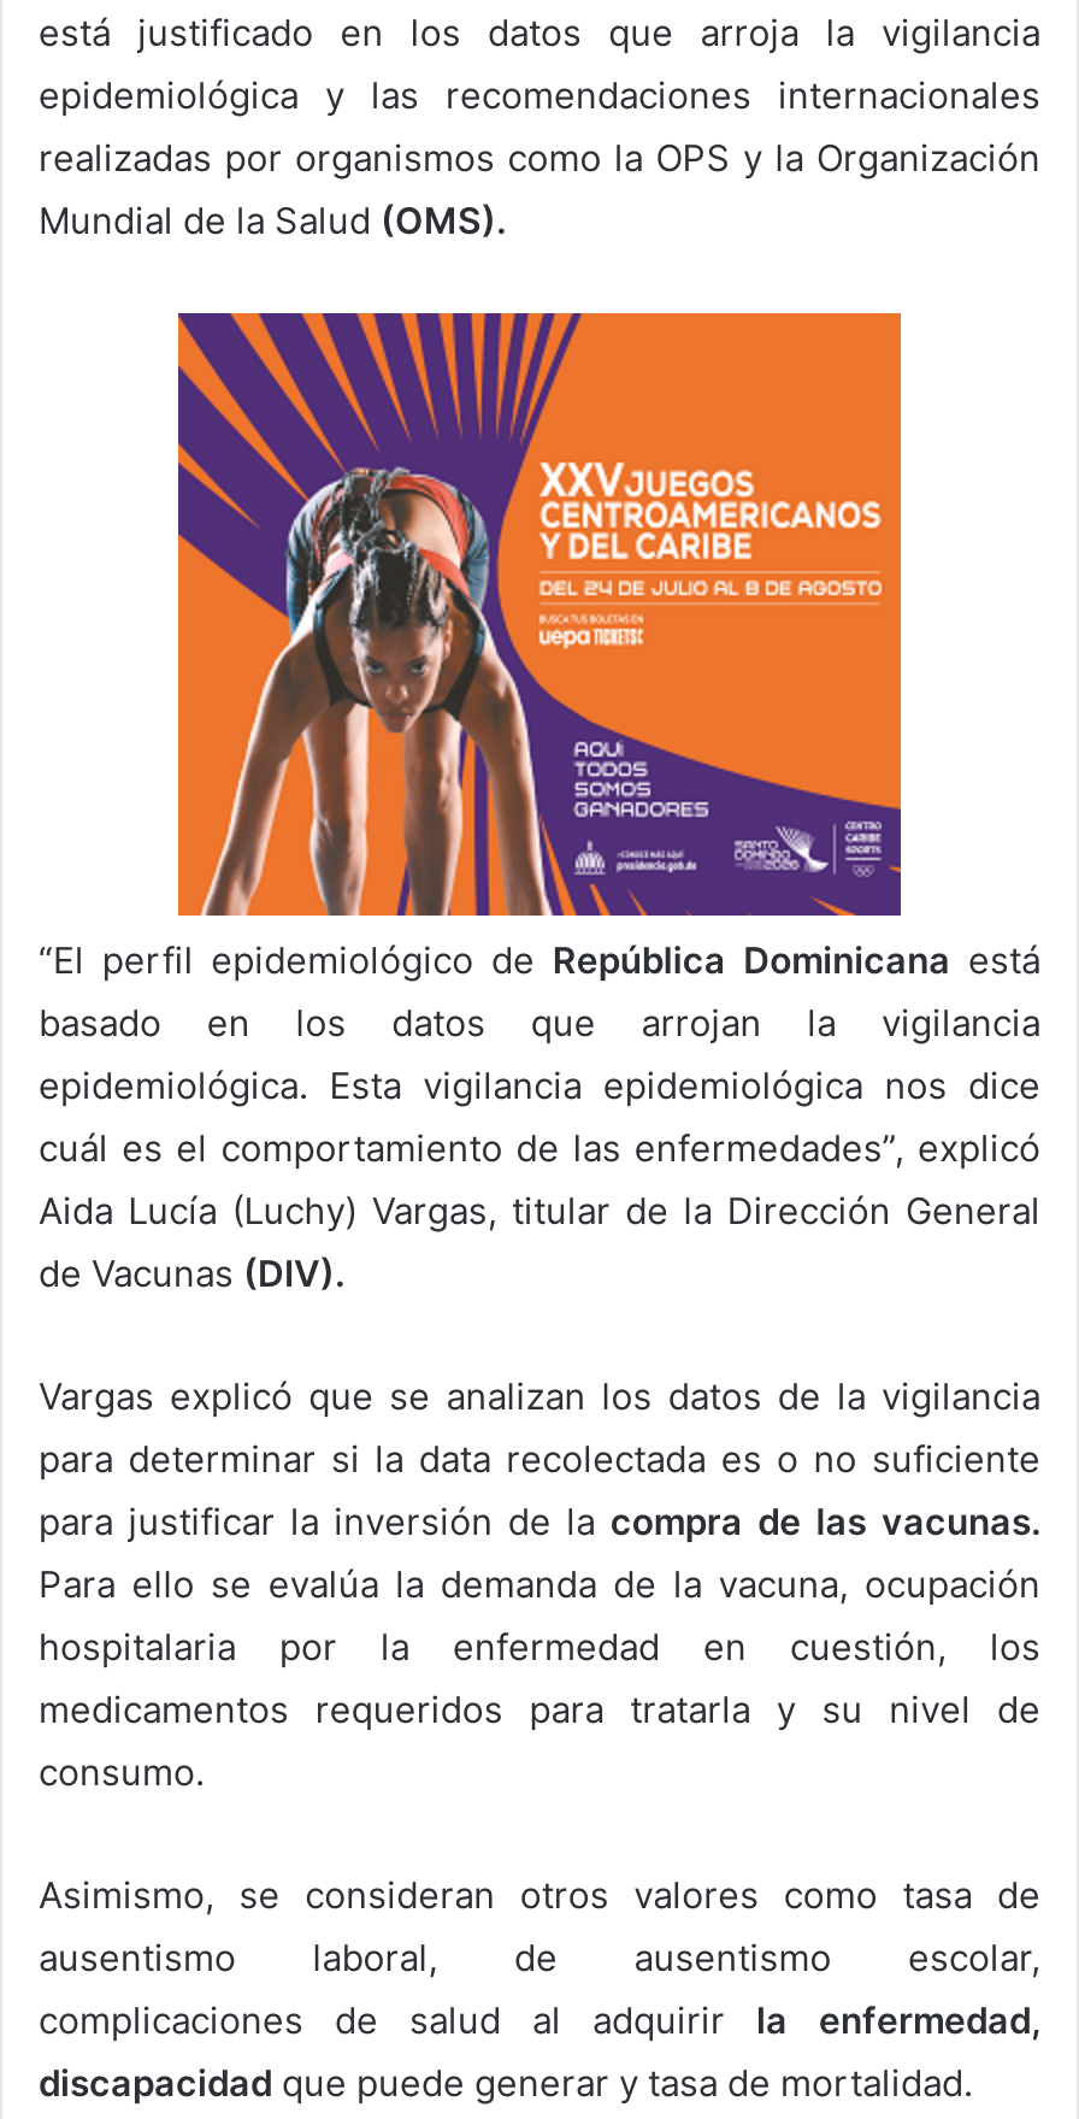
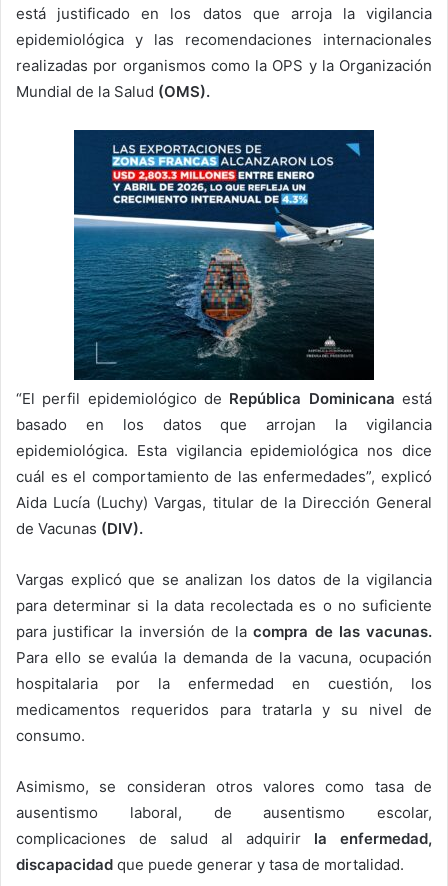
- [image]
+ [image]
